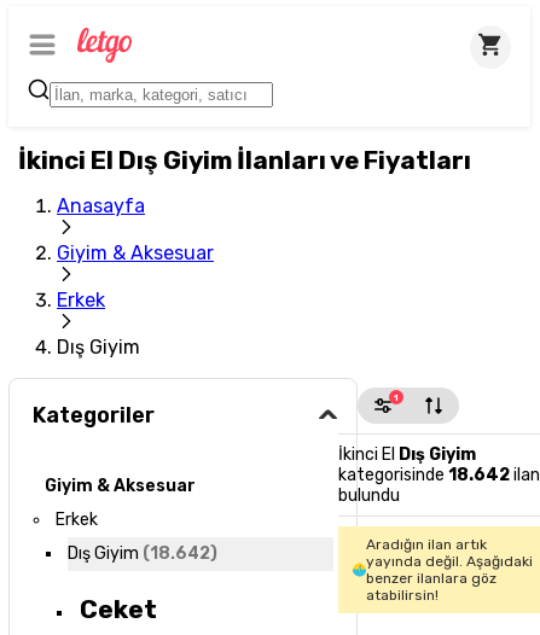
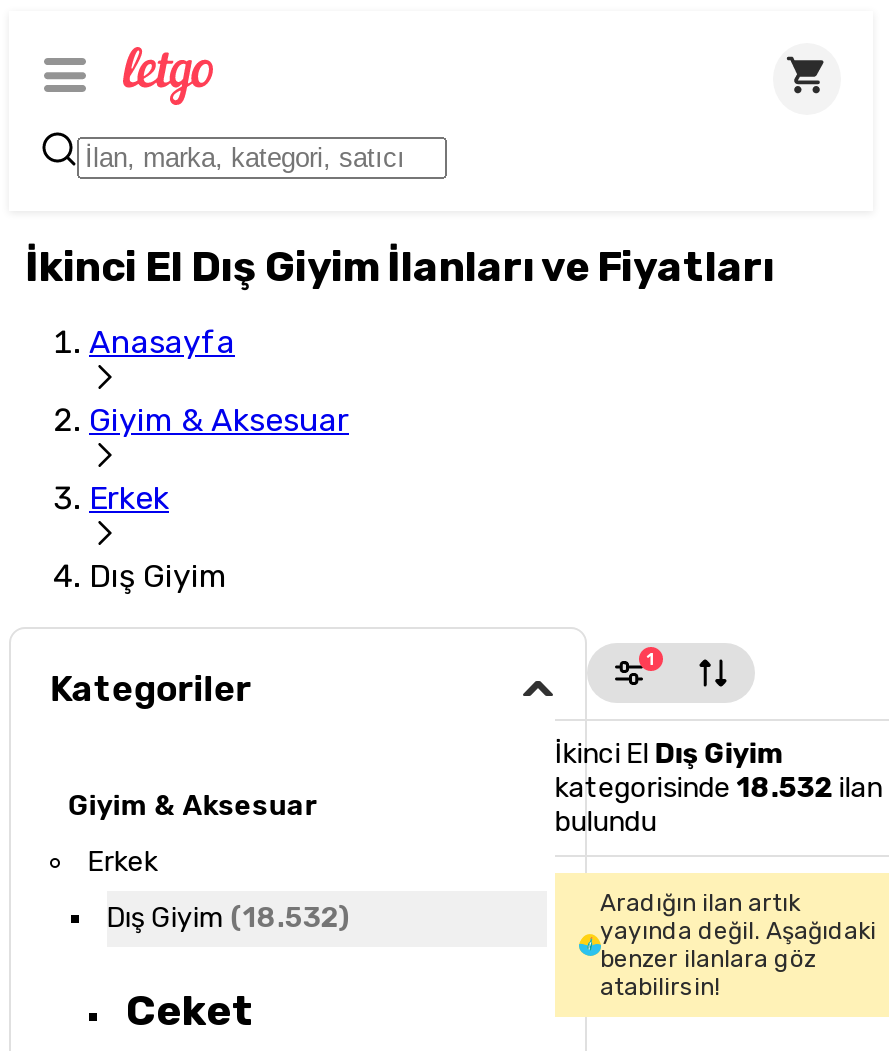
- kategorisinde 18.642 ilan
+ kategorisinde 18.532 ilan

- Dış Giyim (18.642)
+ Dış Giyim (18.532)
